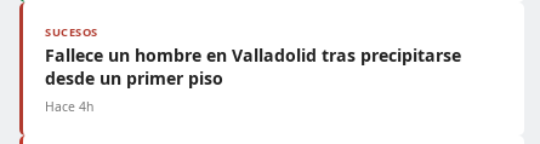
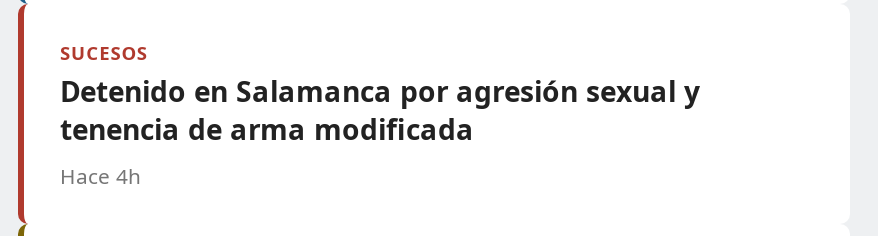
- Fallece un hombre en Valladolid tras precipitarse
- desde un primer piso
+ Detenido en Salamanca por agresión sexual y
+ tenencia de arma modificada
